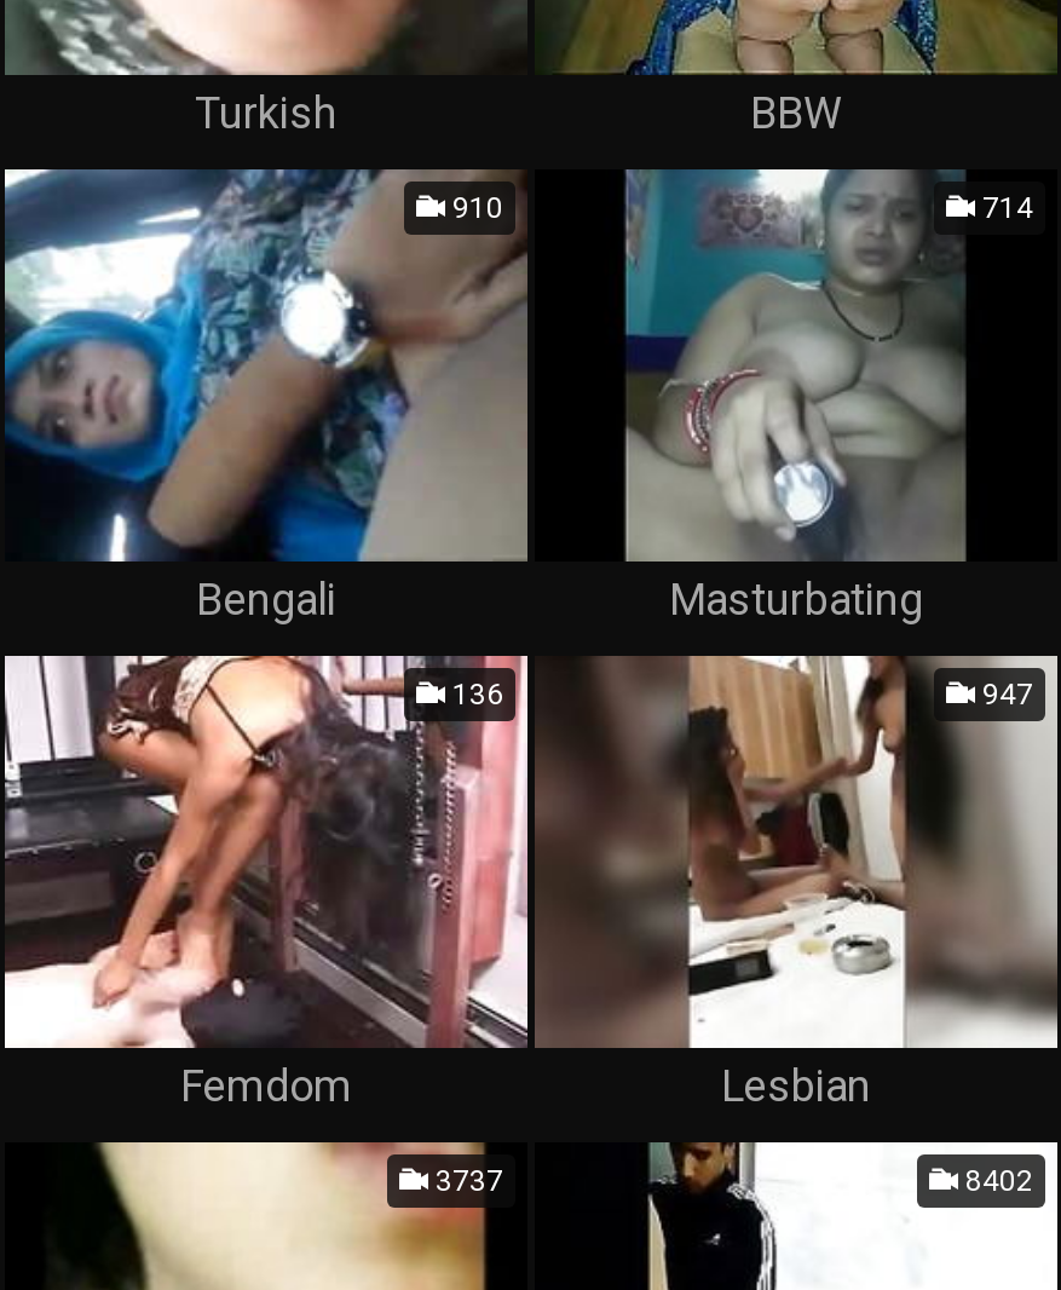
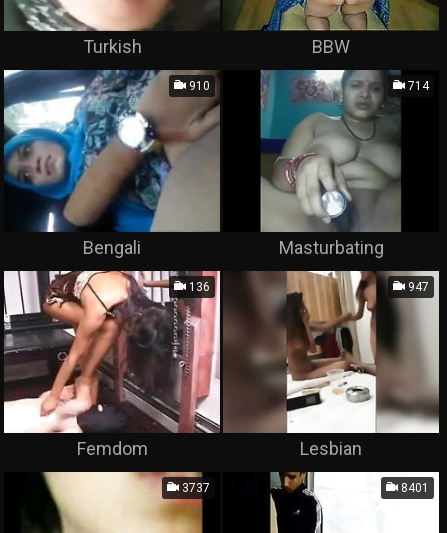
- 8402
+ 8401
